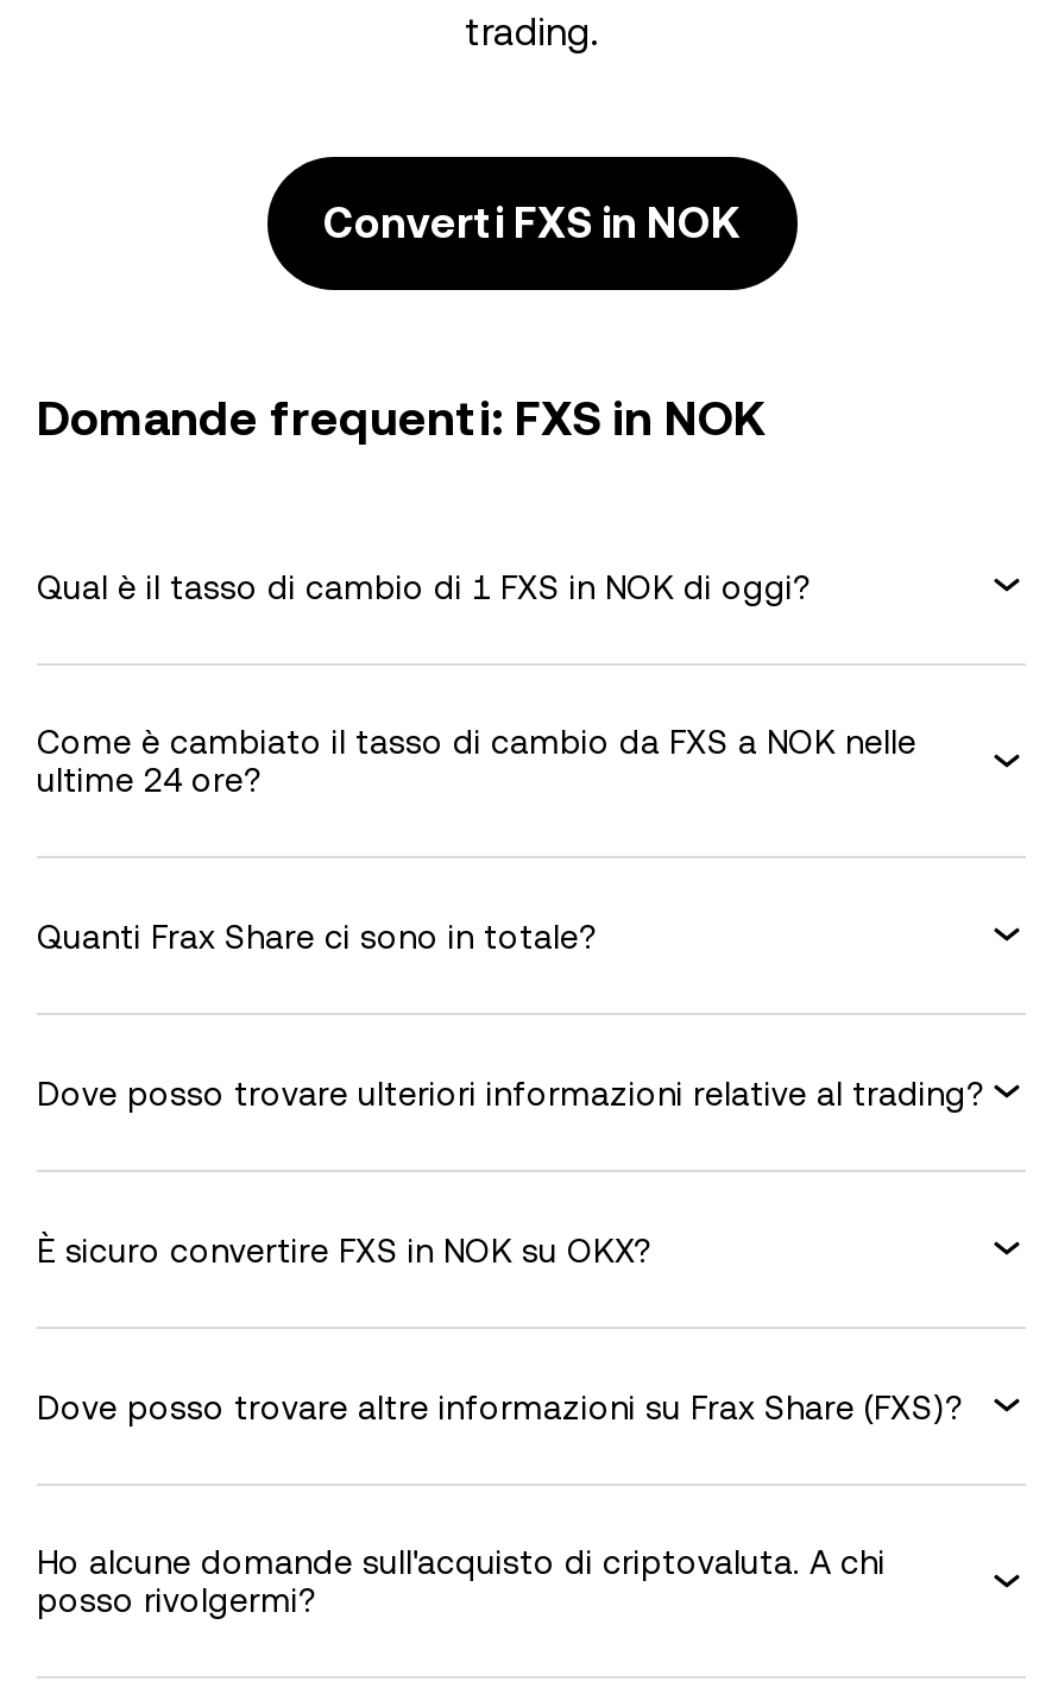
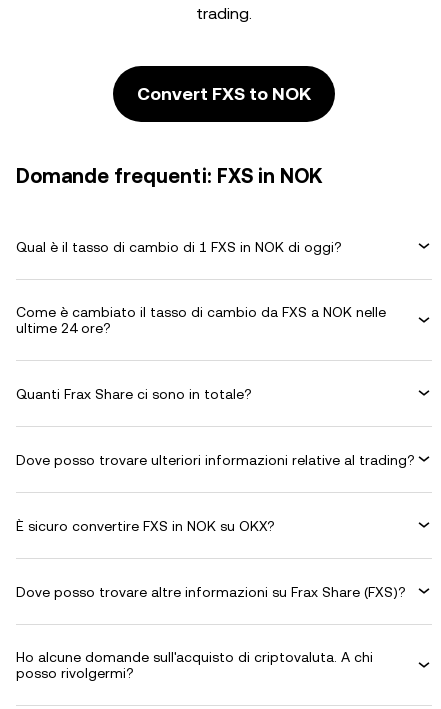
- Converti FXS in NOK
+ Convert FXS to NOK
